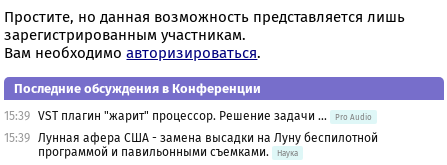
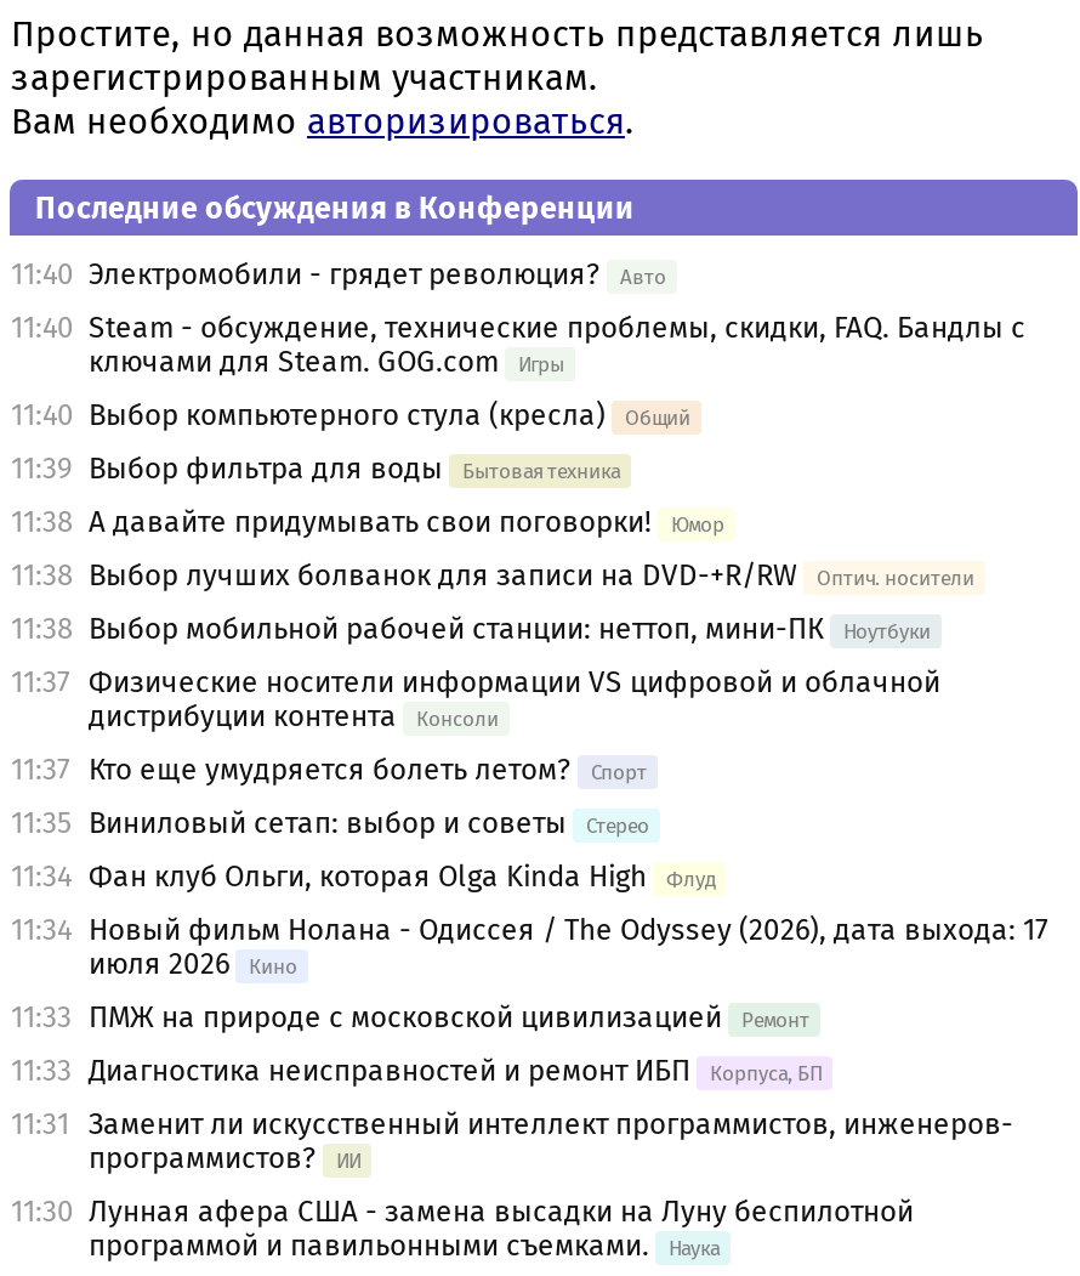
- 15:39 VST плагин "жарит" процессор. Решение задачи ...
- Pro Audio
- 15:39 Лунная афера США - замена высадки на Луну беспилотной
+ 11:40 Электромобили - грядет революция?
+ Авто
+ 11:40 Steam - обсуждение, технические проблемы, скидки, FAQ. Бандлы с
+ ключами для Steam. GOG.com
+ Игры
+ 11:40 Выбор компьютерного стула (кресла)
+ Общий
+ 11:39 Выбор фильтра для воды
+ Бытовая техника
+ 11:38 А давайте придумывать свои поговорки!
+ Юмор
+ 11:38 Выбор лучших болванок для записи на DVD-+R/RW Оптич. носители
+ 11:38 Выбор мобильной рабочей станции: неттоп, мини-ПК
+ Ноутбуки
+ 11:37 Физические носители информации VS цифровой и облачной
+ дистрибуции контента
+ Консоли
+ 11:37 Кто еще умудряется болеть летом?
+ Спорт
+ 11:35 Виниловый сетап: выбор и советы
+ Стерео
+ 11:34 Фан клуб Ольги, которая Olga Kinda High
+ Флуд
+ 11:34 Новый фильм Нолана - Одиссея / The Odyssey (2026), дата выхода: 17
+ июля 2026
+ Кино
+ 11:33 ПМЖ на природе с московской цивилизацией
+ Ремонт
+ 11:33 Диагностика неисправностей и ремонт ИБП
+ Корпуса, БП
+ 11:31 Заменит ли искусственный интеллект программистов, инженеров-
+ программистов?
+ ИИ
+ 11:30 Лунная афера США - замена высадки на Луну беспилотной
